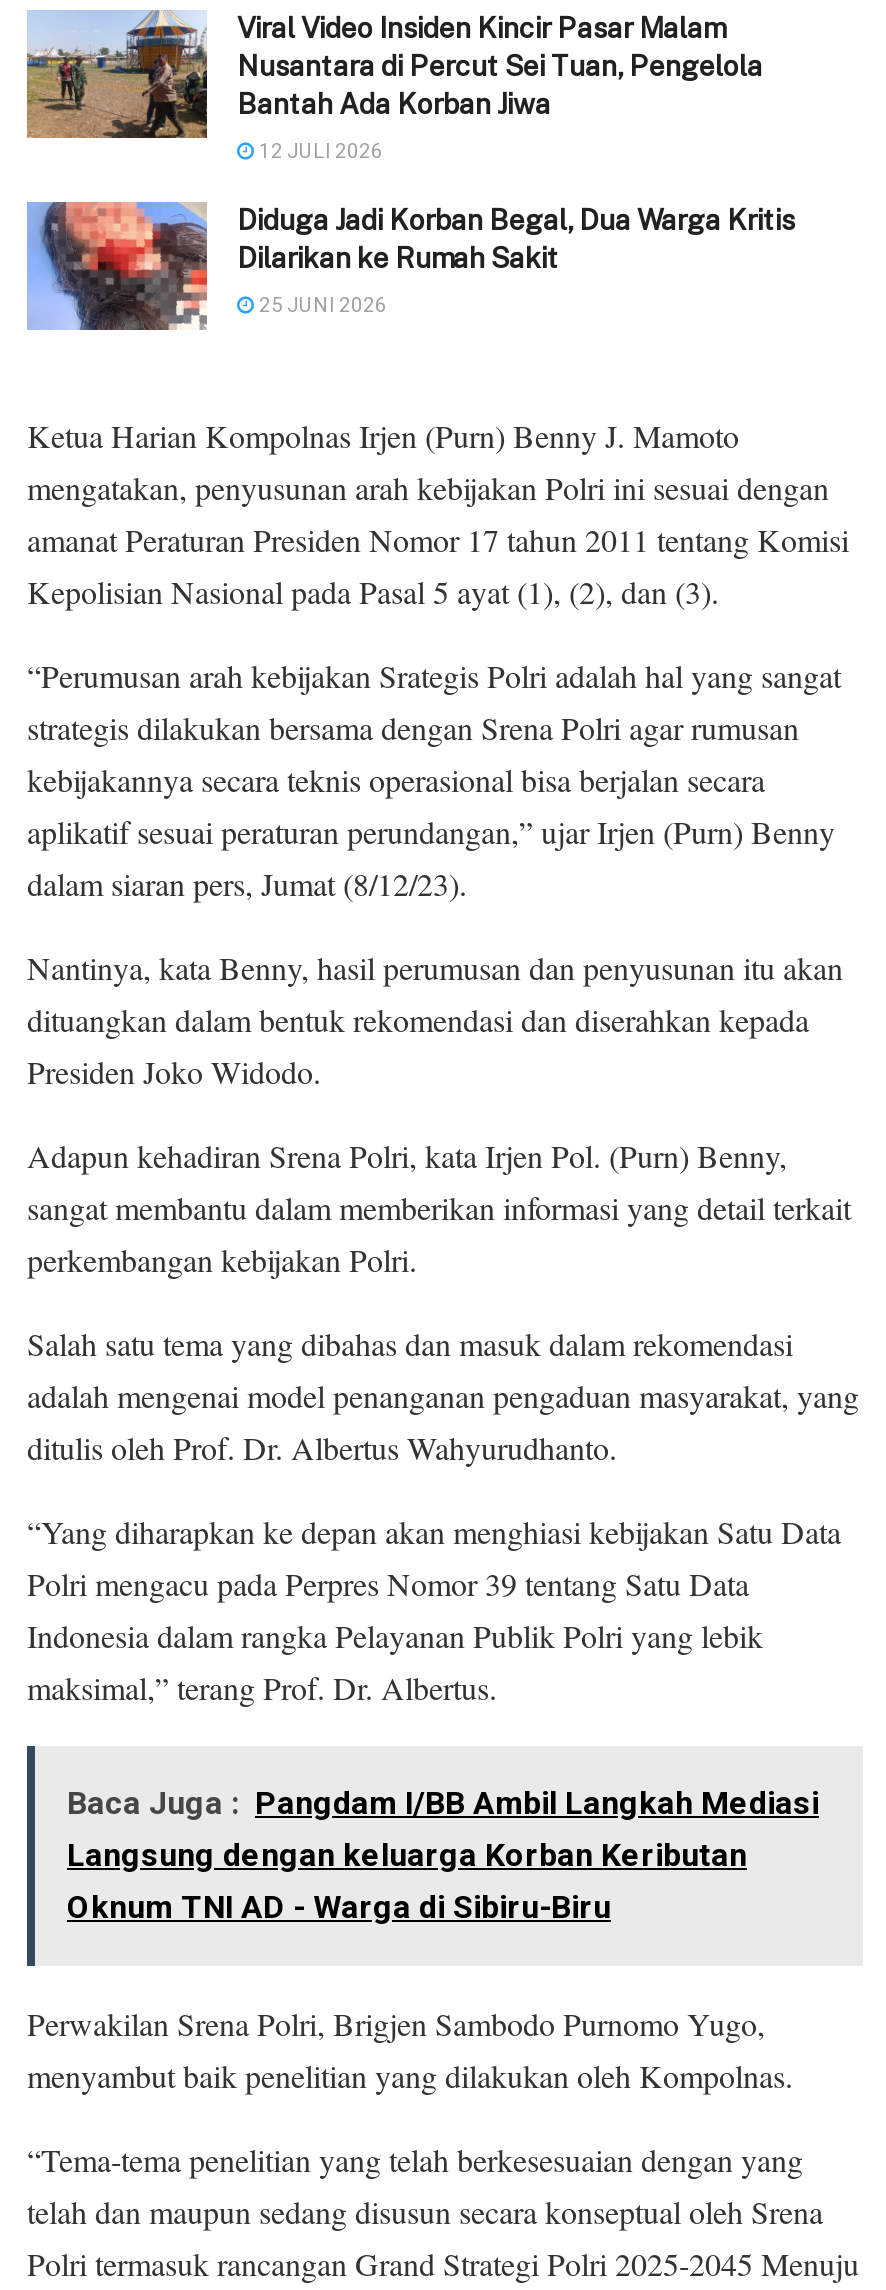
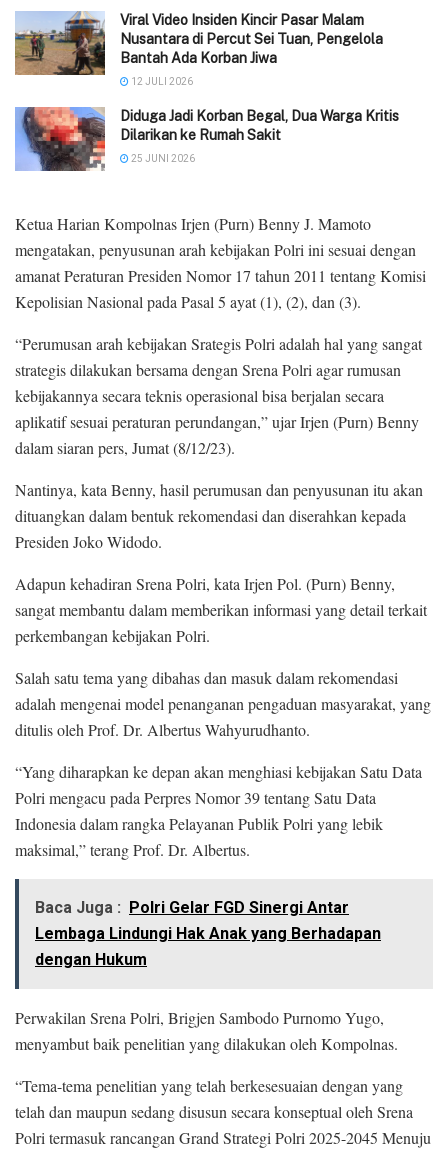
- Baca Juga : Pangdam I/BB Ambil Langkah Mediasi
- Langsung dengan keluarga Korban Keributan
- Oknum TNI AD - Warga di Sibiru-Biru
+ Baca Juga : Polri Gelar FGD Sinergi Antar
+ Lembaga Lindungi Hak Anak yang Berhadapan
+ dengan Hukum
